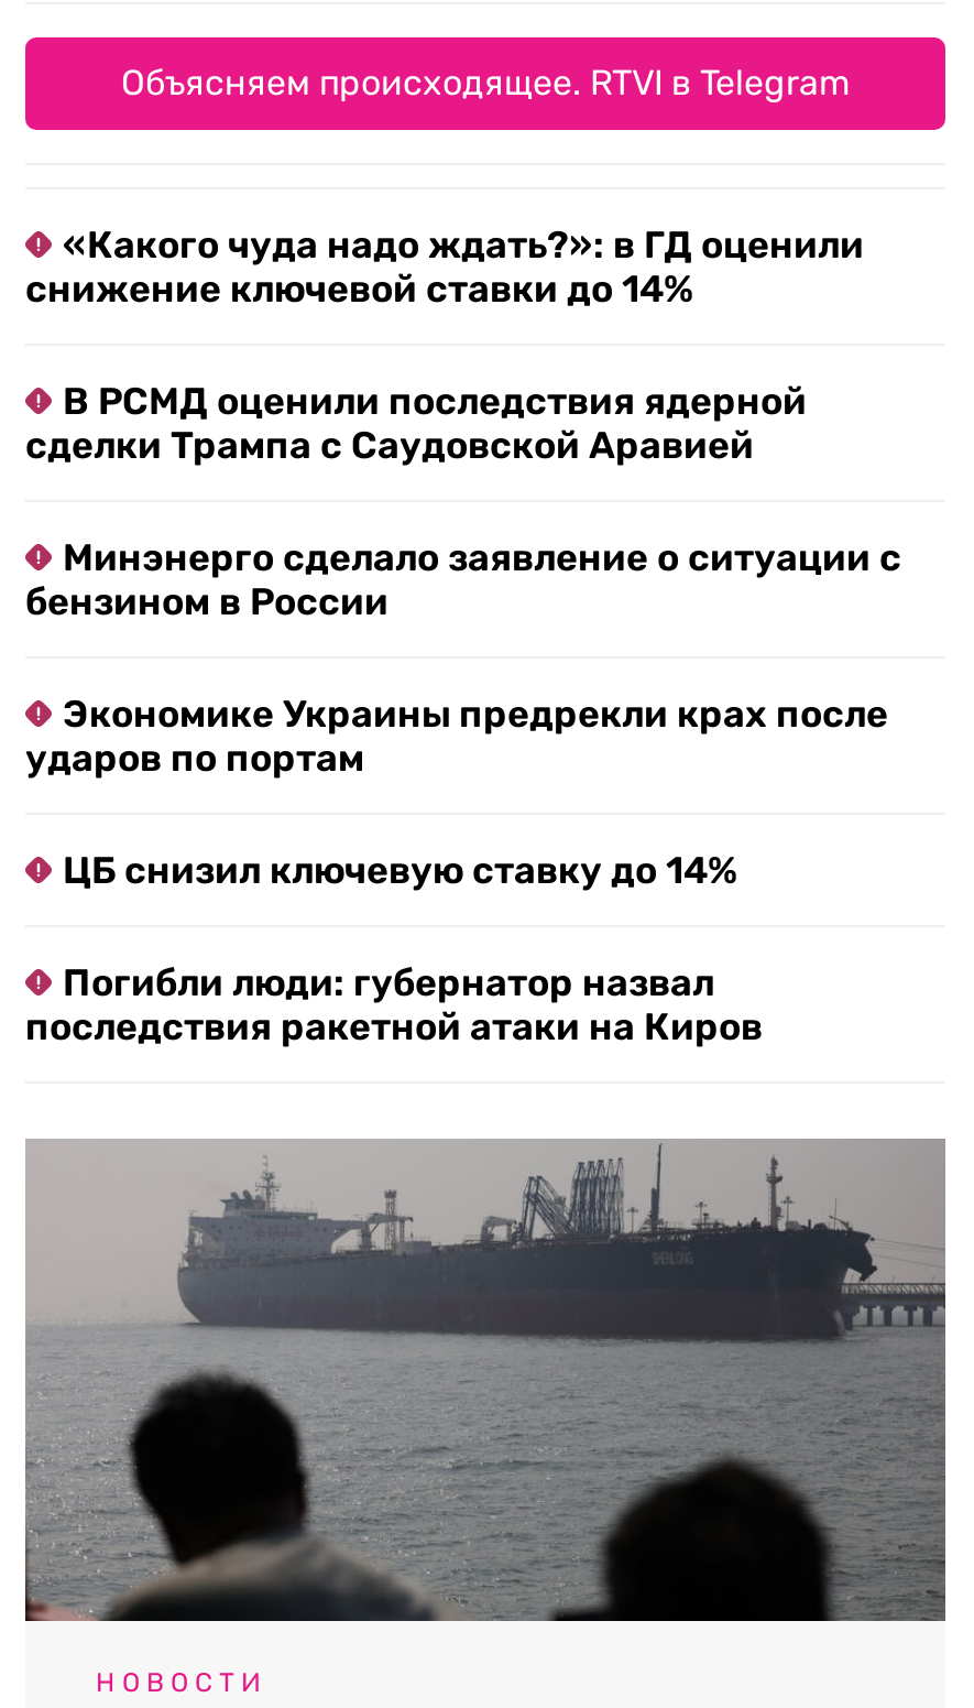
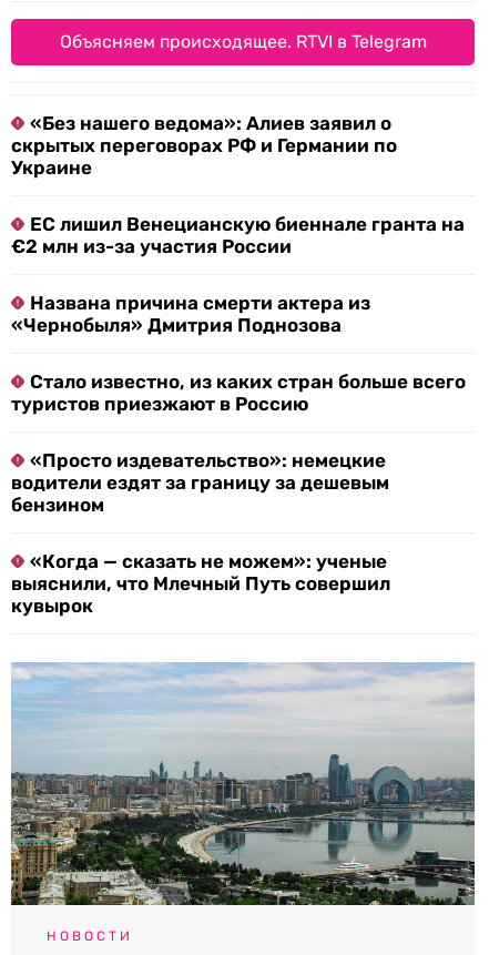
- «Какого чуда надо ждать?»: в ГД оценили
- снижение ключевой ставки до 14%
+ «Без нашего ведома»: Алиев заявил о
+ скрытых переговорах РФ и Германии по
+ Украине

- В РСМД оценили последствия ядерной
- сделки Трампа с Саудовской Аравией
+ ЕС лишил Венецианскую биеннале гранта на
+ €2 млн из-за участия России

- Минэнерго сделало заявление о ситуации с
- бензином в России
+ Названа причина смерти актера из
+ «Чернобыля» Дмитрия Поднозова

- Экономике Украины предрекли крах после
- ударов по портам
+ Стало известно, из каких стран больше всего
+ туристов приезжают в Россию

- ЦБ снизил ключевую ставку до 14%
+ «Просто издевательство»: немецкие
+ водители ездят за границу за дешевым
+ бензином

- Погибли люди: губернатор назвал
- последствия ракетной атаки на Киров
+ «Когда — сказать не можем»: ученые
+ выяснили, что Млечный Путь совершил
+ кувырок

- [image]
+ [image]
